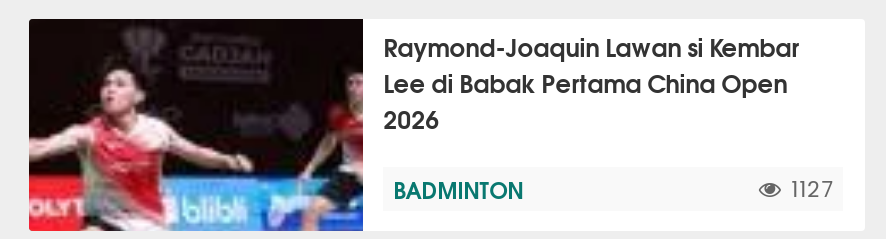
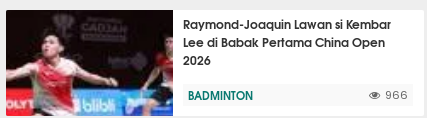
- 1127
+ 966
